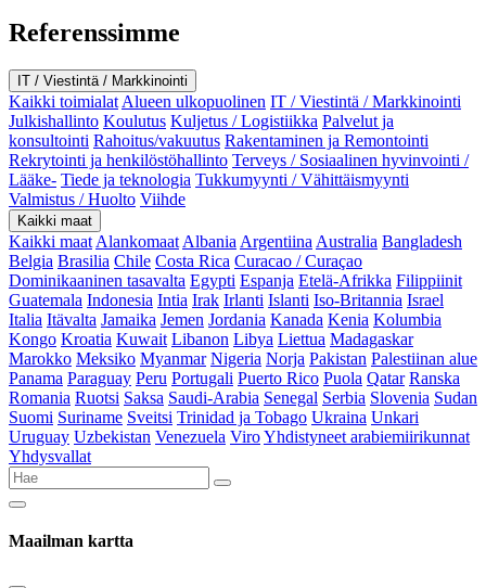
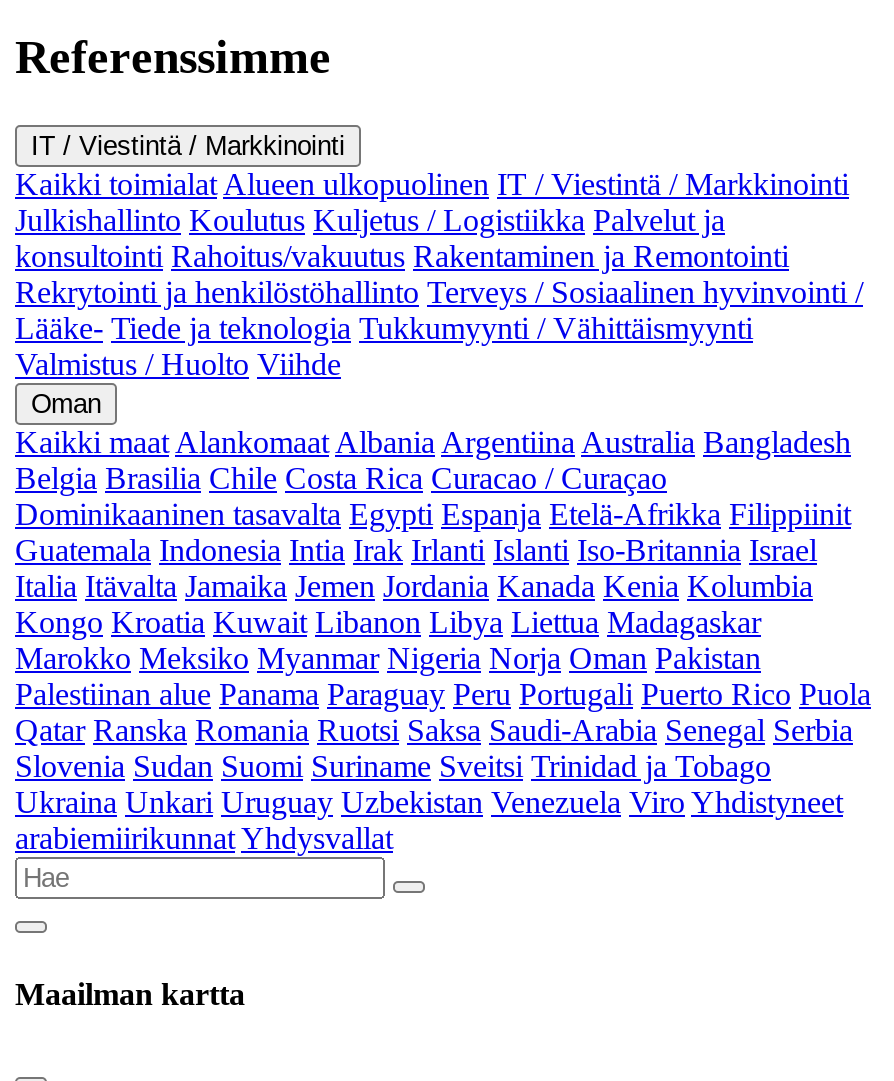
- Kaikki maat
+ Oman

- Marokko Meksiko Myanmar Nigeria Norja Pakistan Palestiinan alue
- Panama Paraguay Peru Portugali Puerto Rico Puola Qatar Ranska
- Romania Ruotsi Saksa Saudi-Arabia Senegal Serbia Slovenia Sudan
- Suomi Suriname Sveitsi Trinidad ja Tobago Ukraina Unkari
- Uruguay Uzbekistan Venezuela Viro Yhdistyneet arabiemiirikunnat
- Yhdysvallat
+ Marokko Meksiko Myanmar Nigeria Norja Oman Pakistan
+ Palestiinan alue Panama Paraguay Peru Portugali Puerto Rico Puola
+ Qatar Ranska Romania Ruotsi Saksa Saudi-Arabia Senegal Serbia
+ Slovenia Sudan Suomi Suriname Sveitsi Trinidad ja Tobago
+ Ukraina Unkari Uruguay Uzbekistan Venezuela Viro Yhdistyneet
+ arabiemiirikunnat Yhdysvallat
